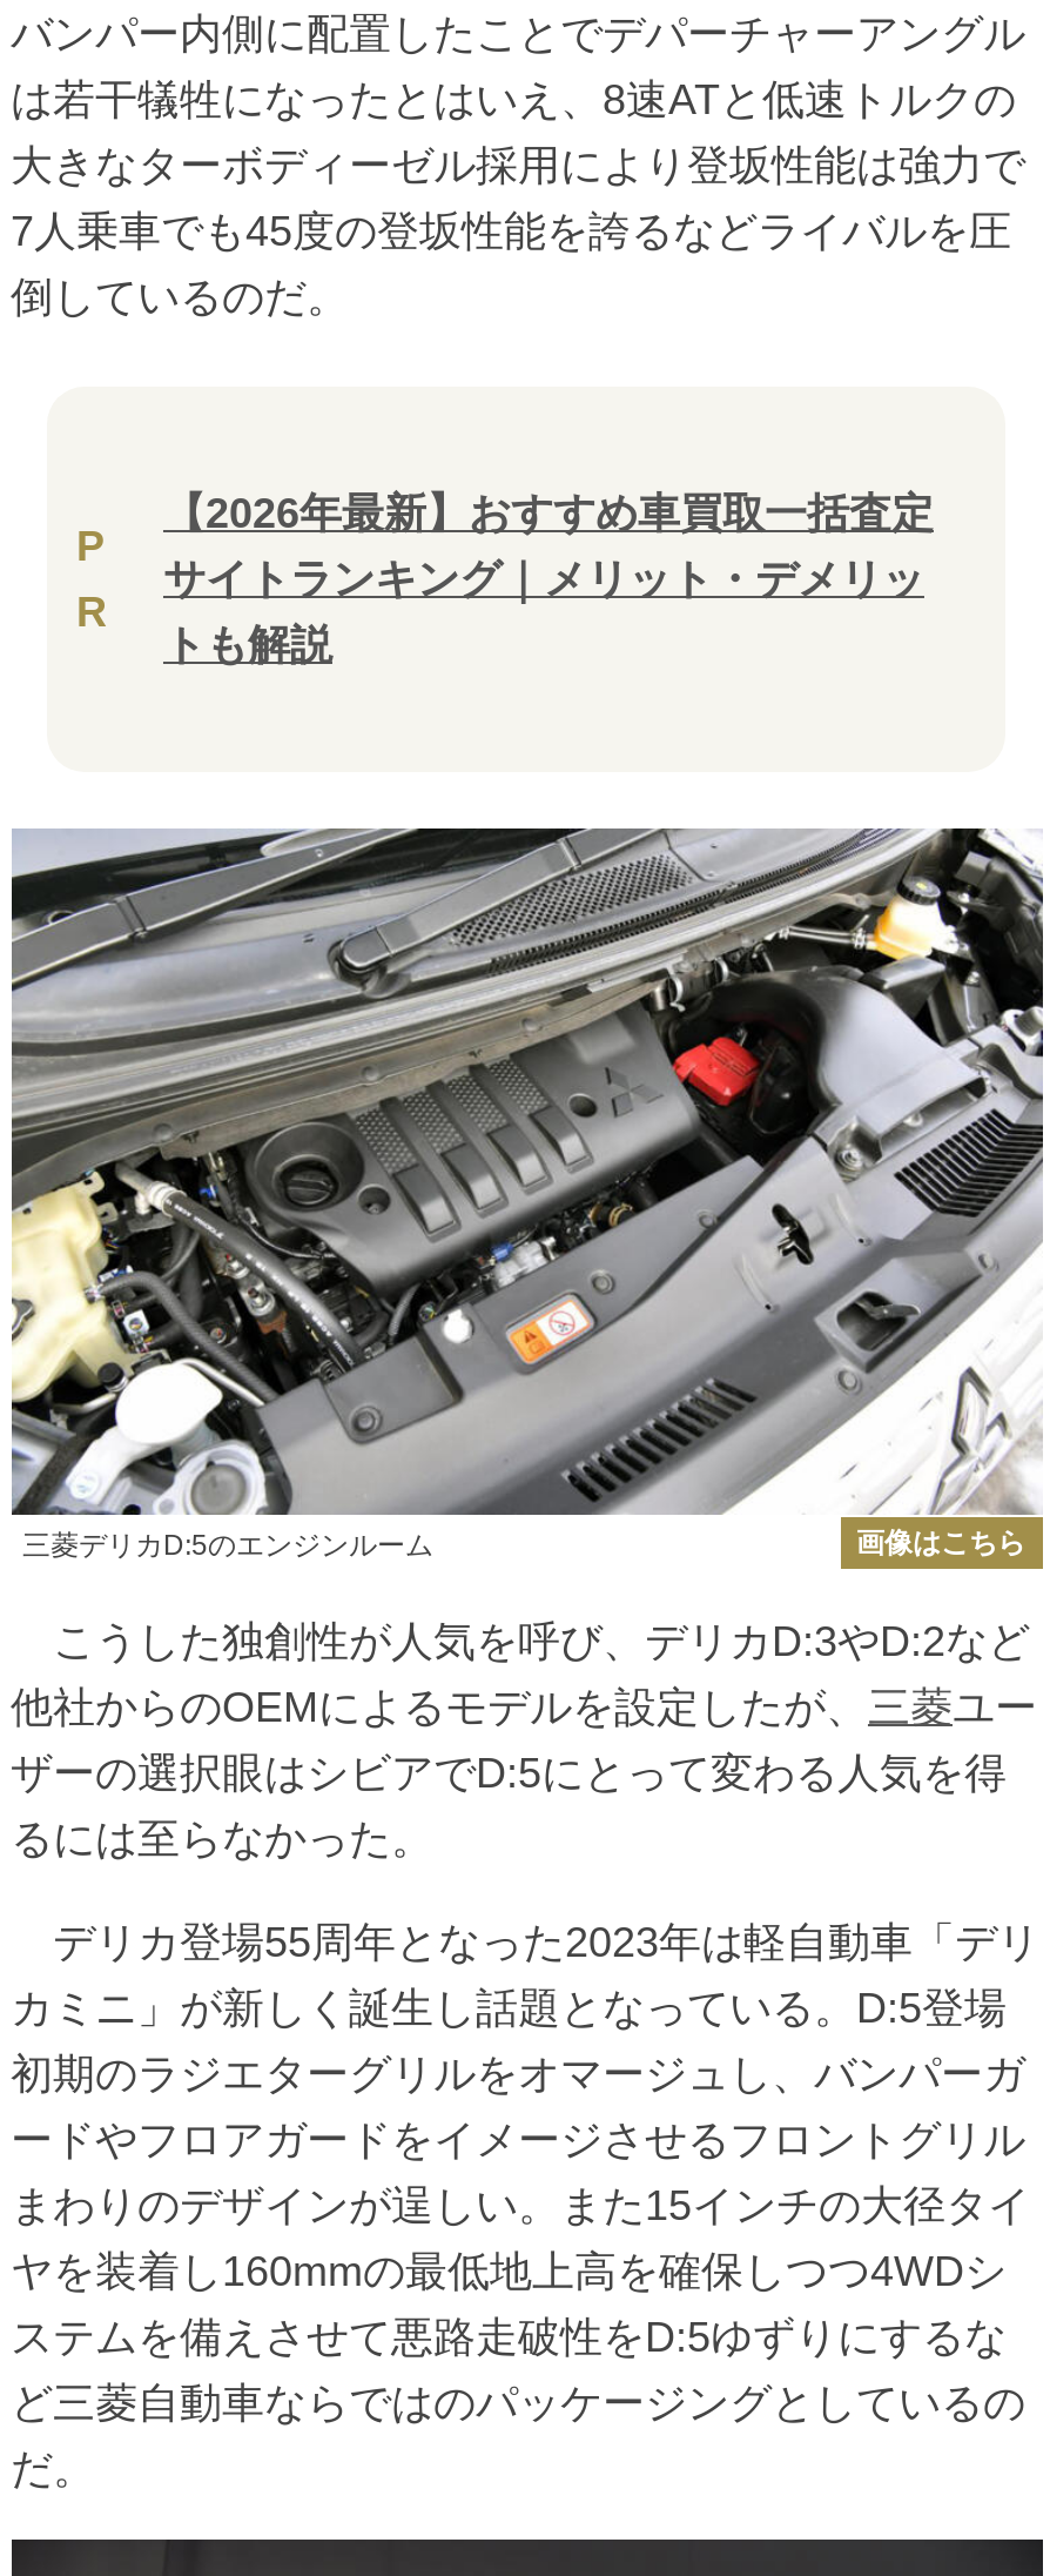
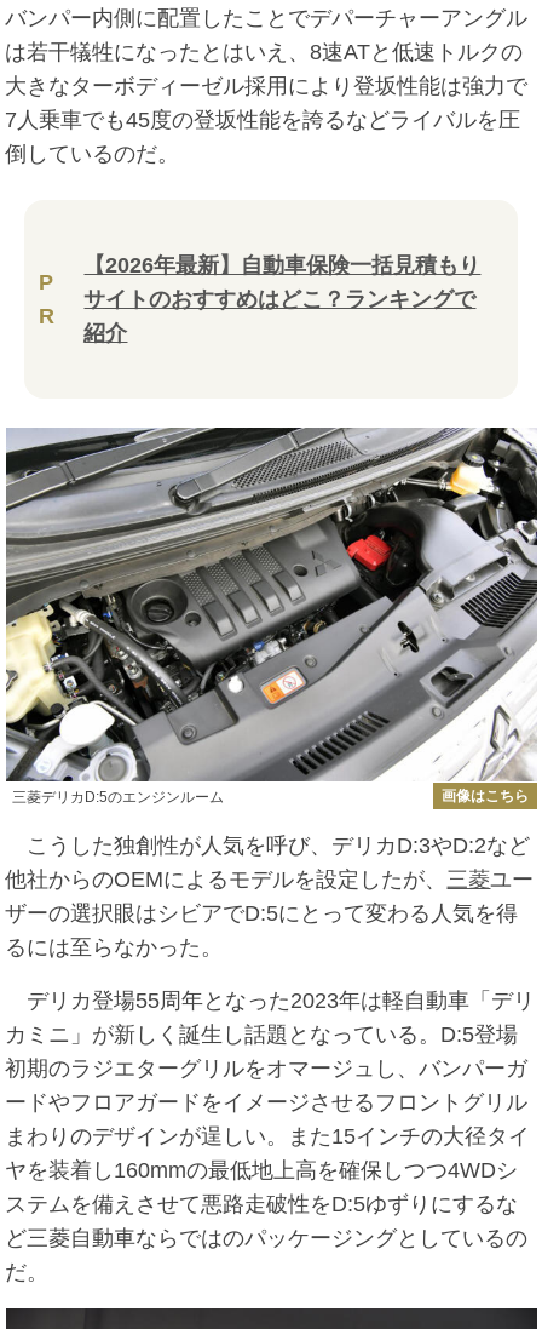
- 【2026年最新】おすすめ車買取一括査定
- サイトランキング｜メリット・デメリッ
- トも解説
+ 【2026年最新】自動車保険一括見積もり
+ サイトのおすすめはどこ？ランキングで
+ 紹介
